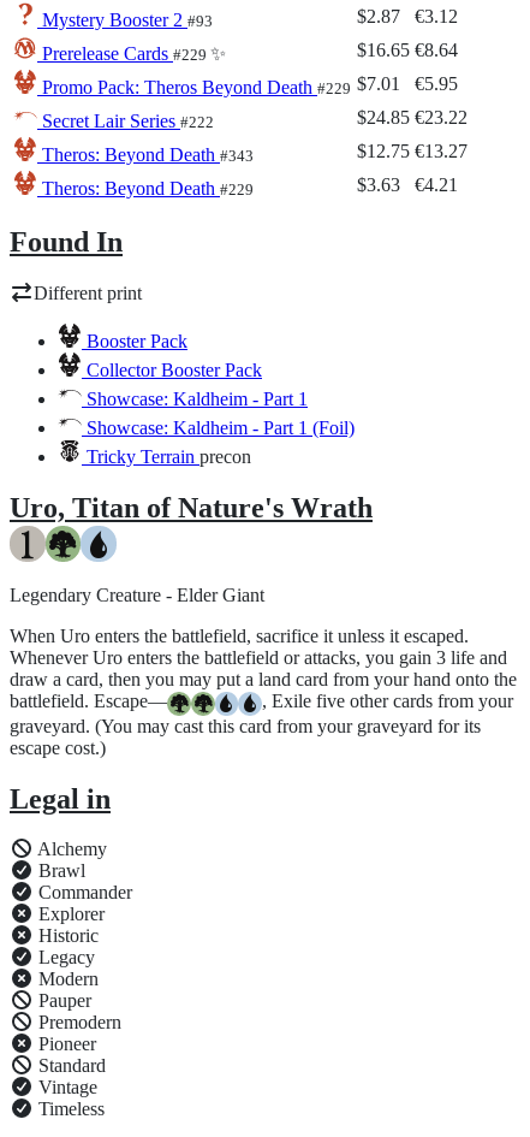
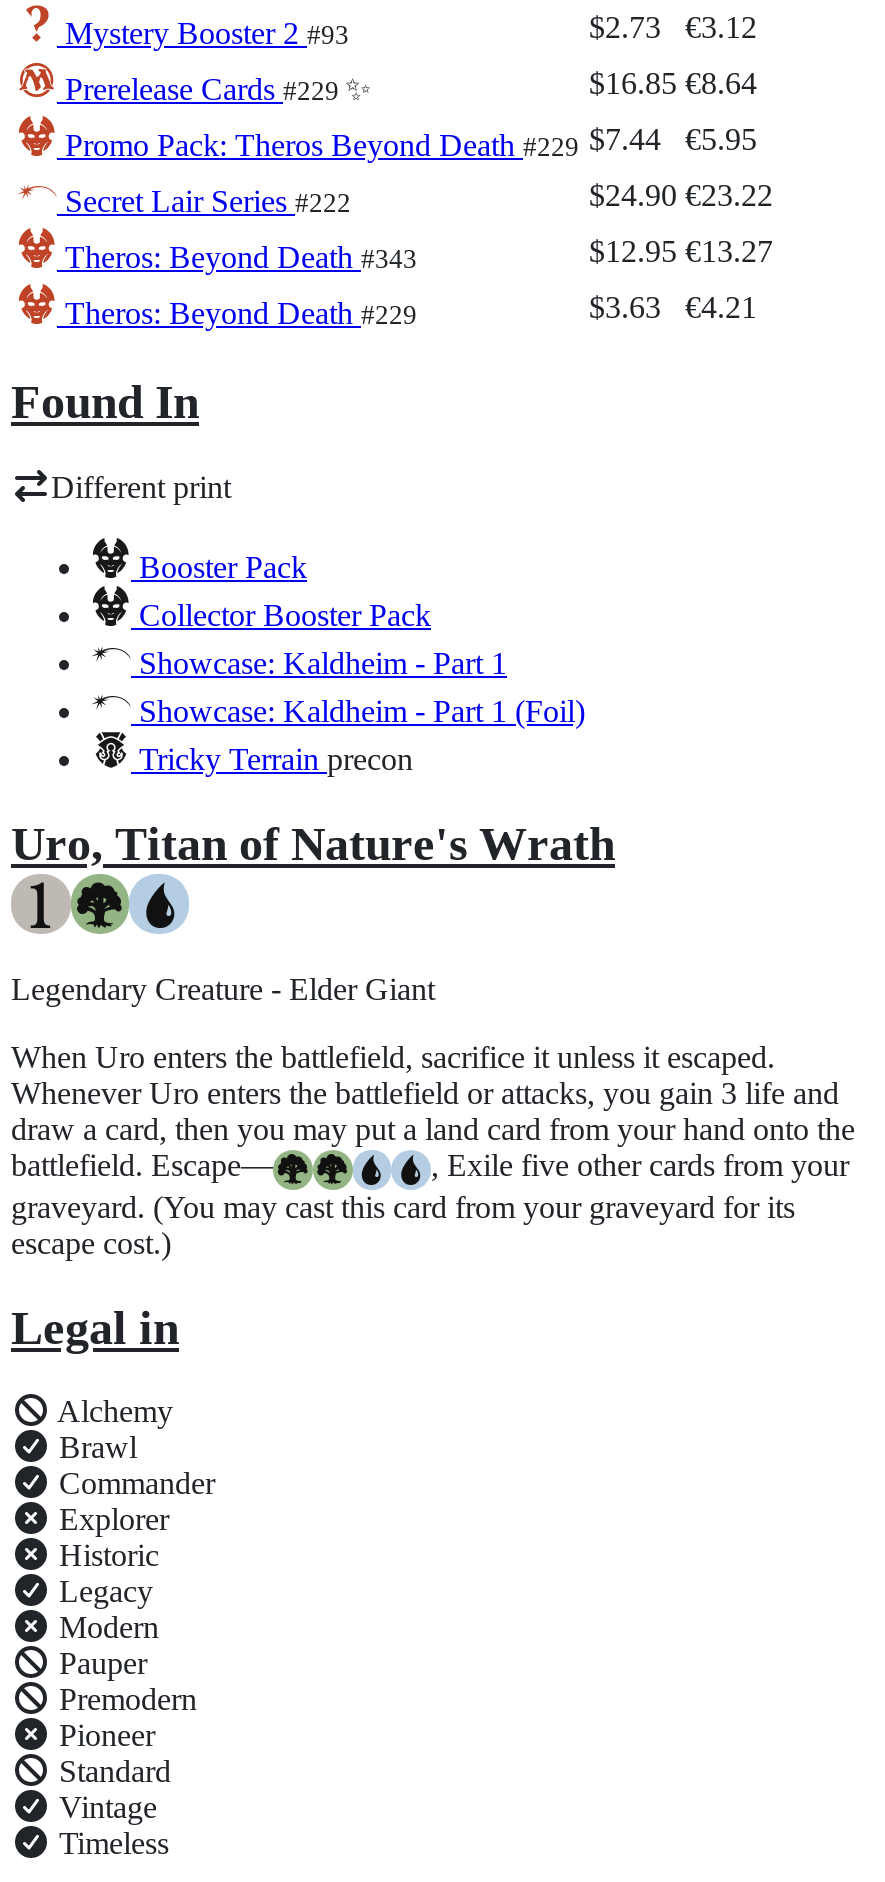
- $2.87 €3.12
+ $2.73 €3.12

- $16.65 €8.64
+ $16.85 €8.64

- Promo Pack: Theros Beyond Death #229 $7.01
+ Promo Pack: Theros Beyond Death #229 $7.44

- $24.85 €23.22
+ $24.90 €23.22

- $12.75 €13.27
+ $12.95 €13.27
